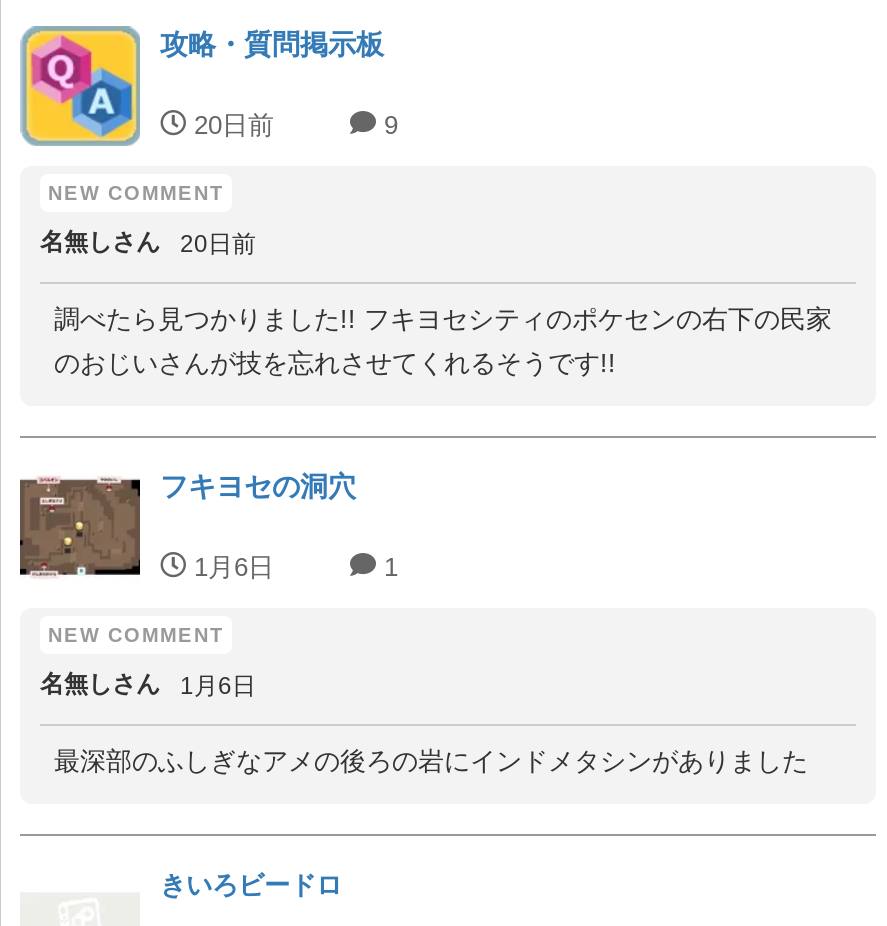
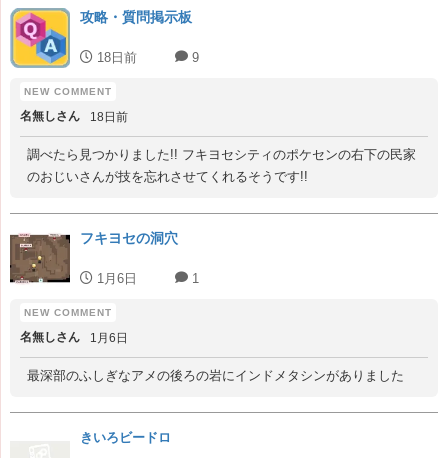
- 20日前
+ 18日前

- 名無しさん 20日前
+ 名無しさん 18日前
